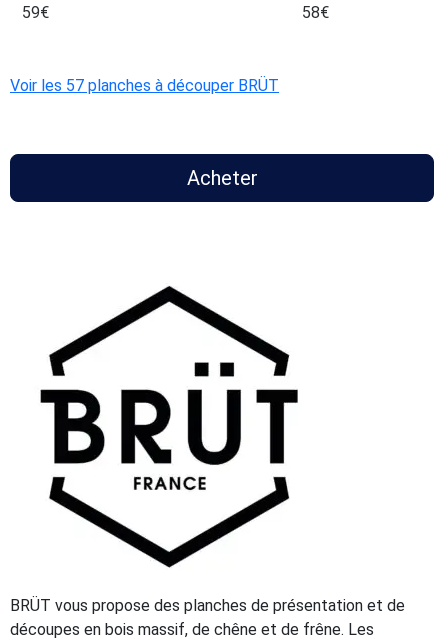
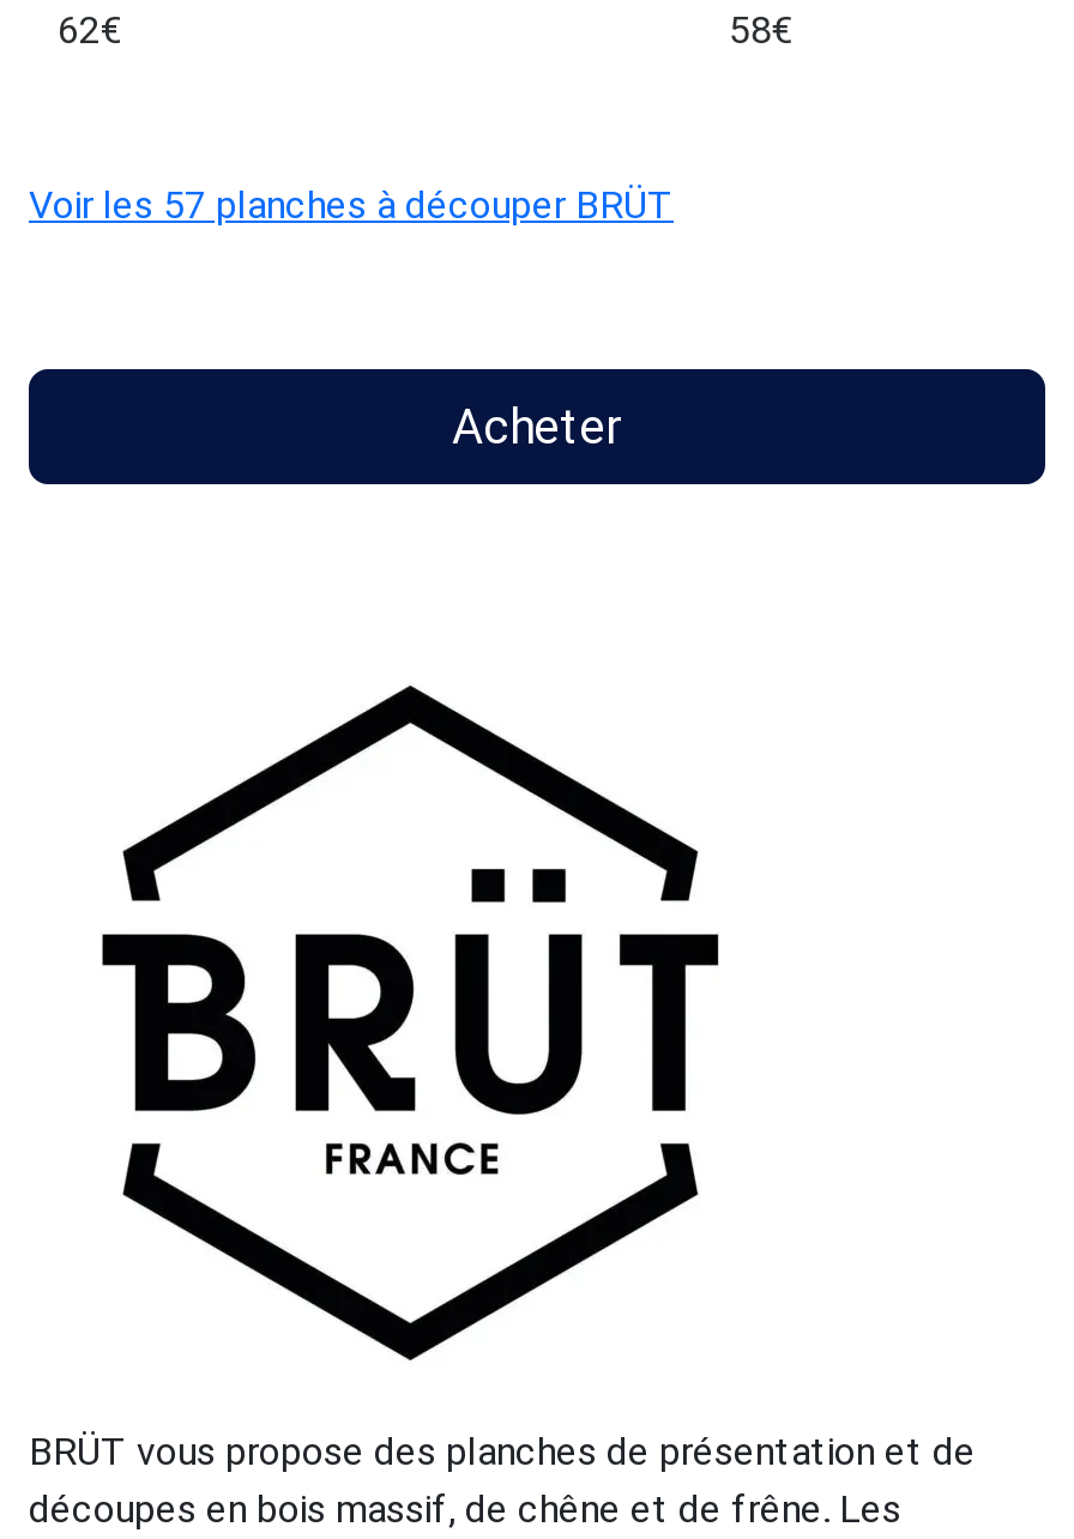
- 59€
+ 62€
